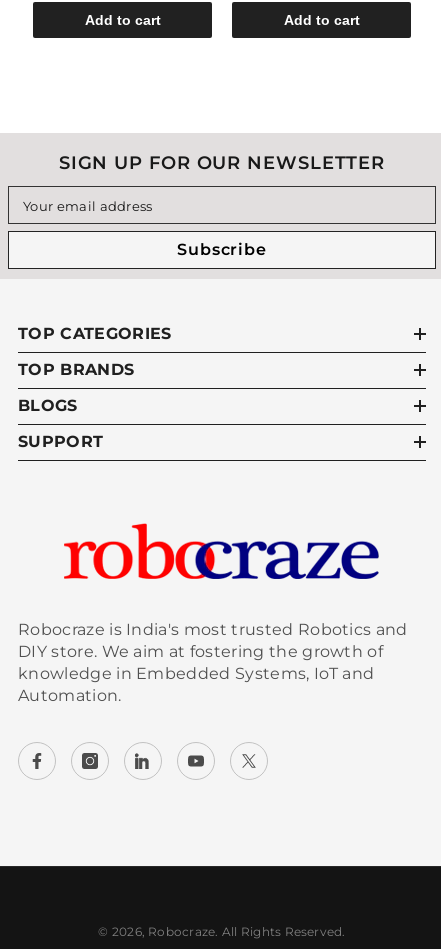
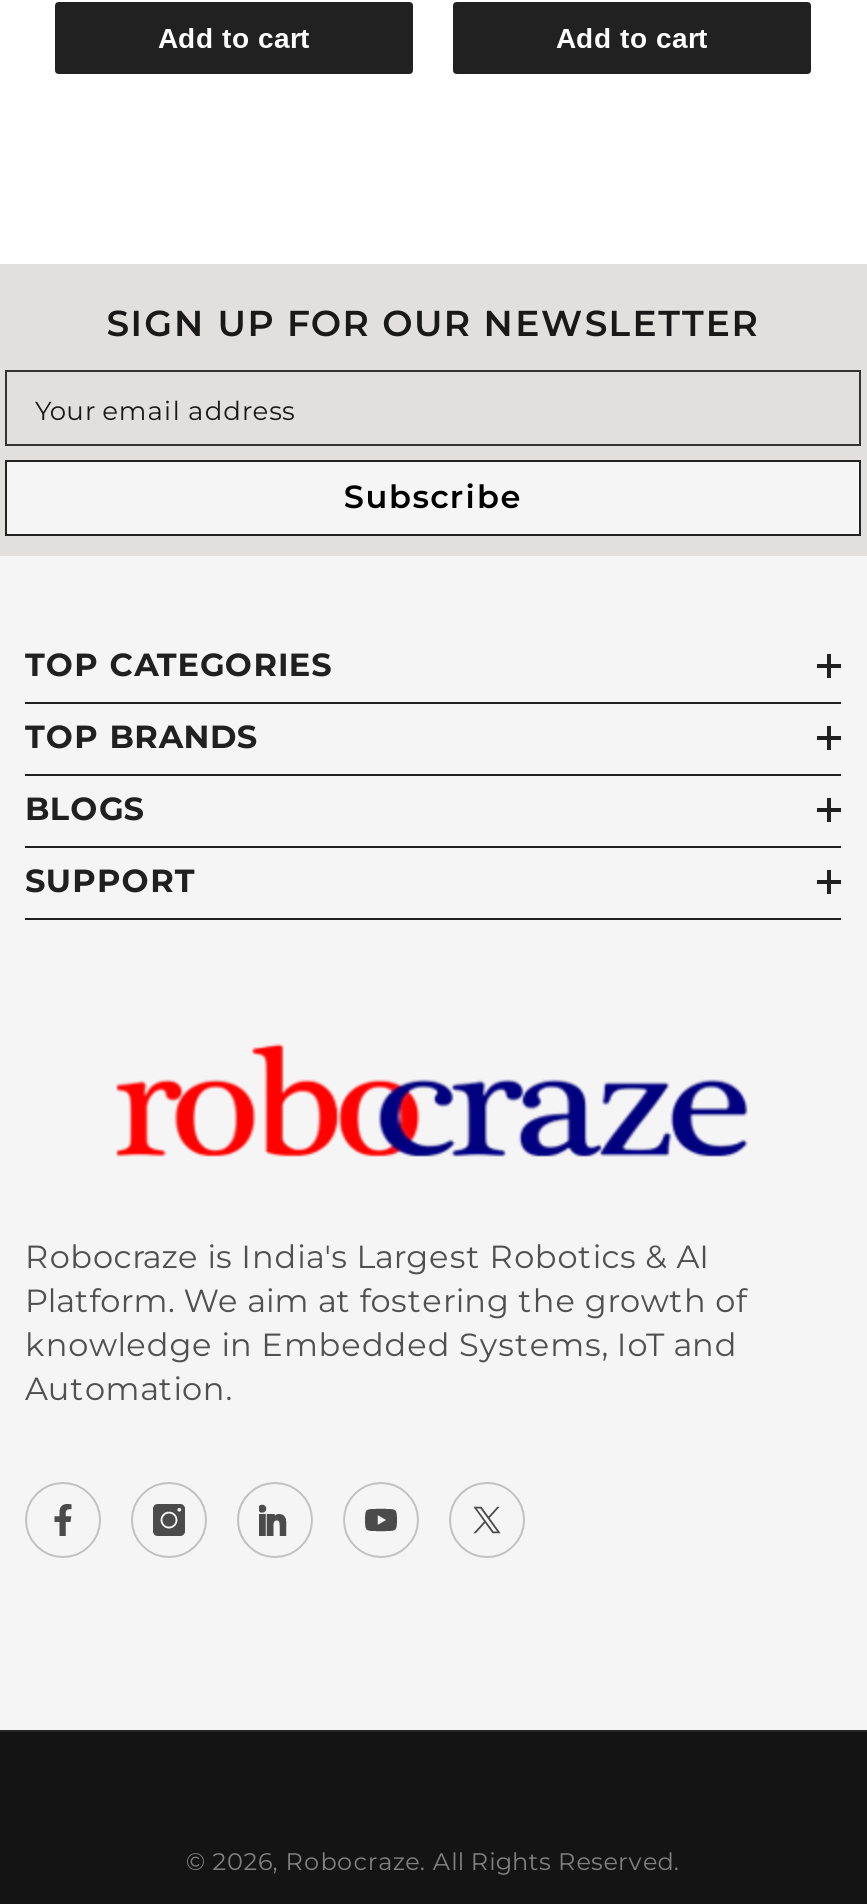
- Robocraze is India's most trusted Robotics and
- DIY store. We aim at fostering the growth of
+ Robocraze is India's Largest Robotics & AI
+ Platform. We aim at fostering the growth of
